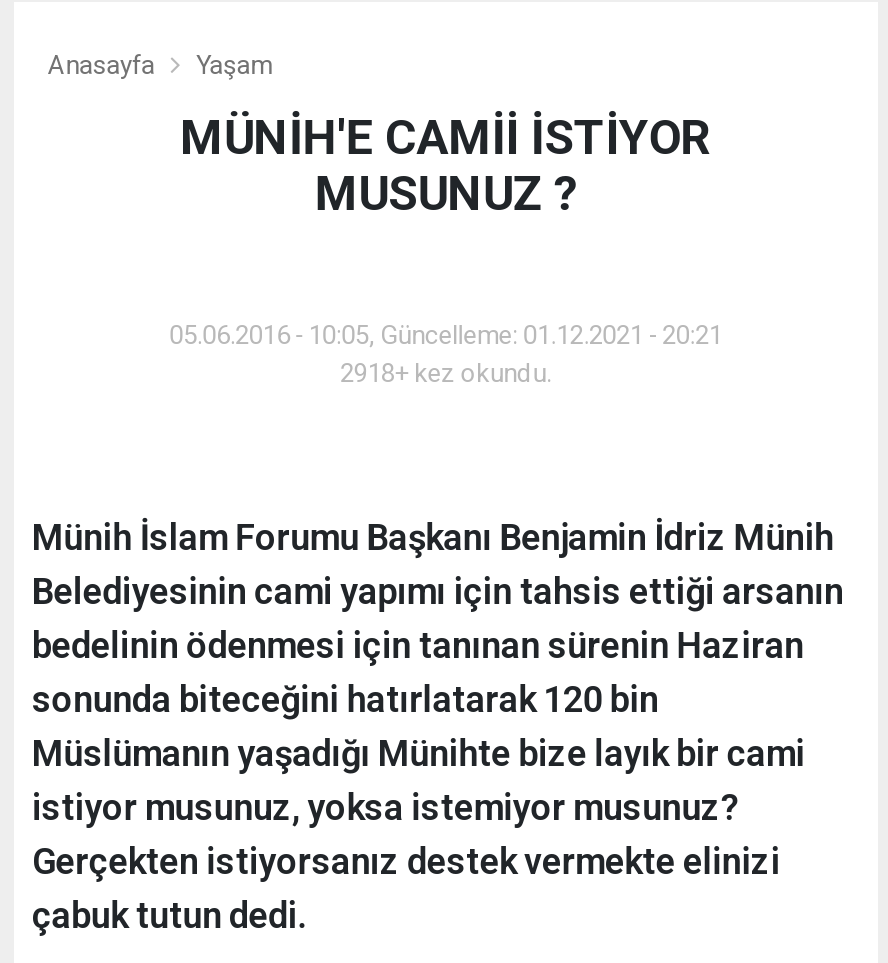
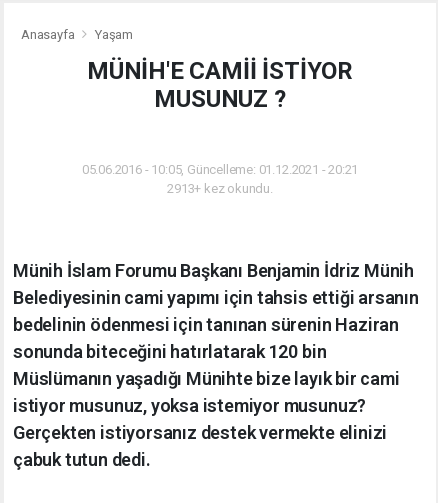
- 2918+ kez okundu.
+ 2913+ kez okundu.
